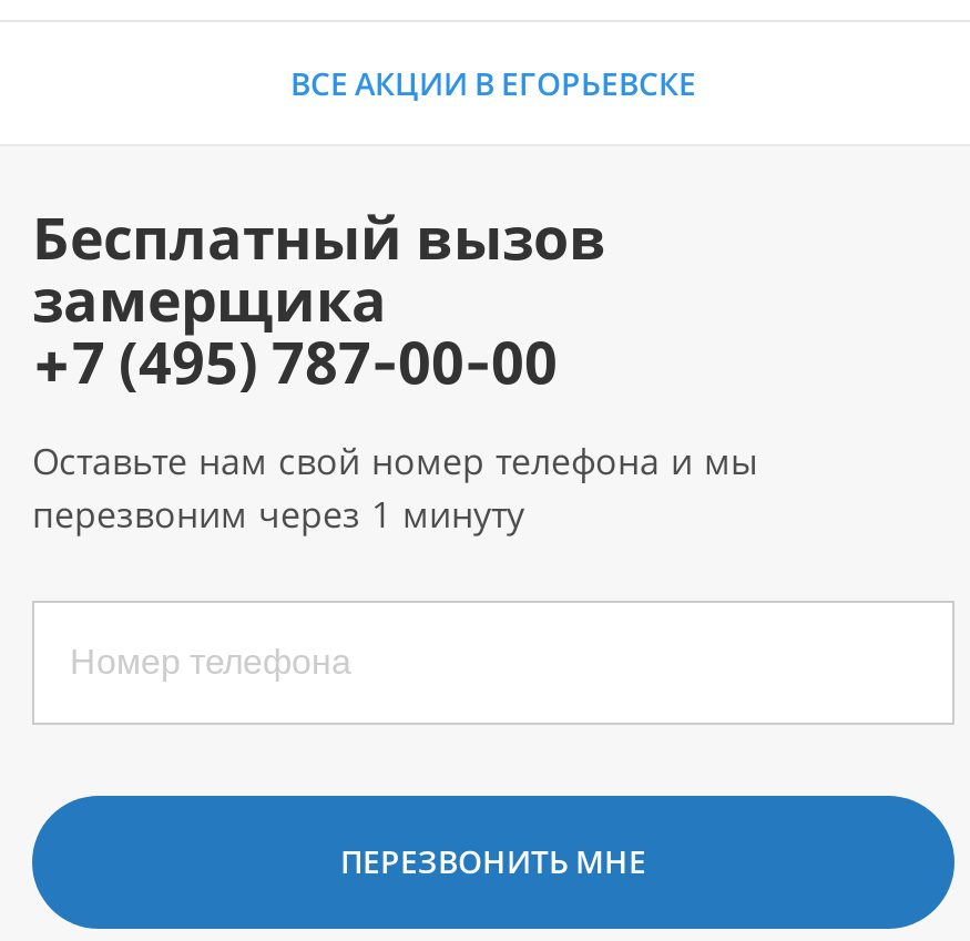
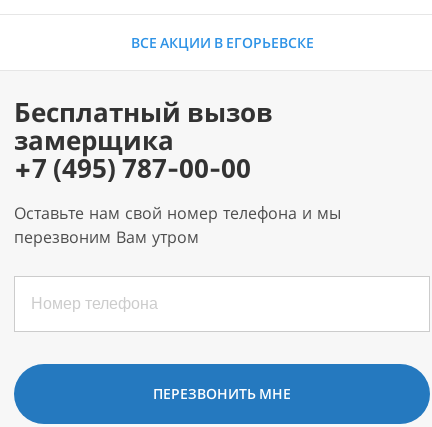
- перезвоним через 1 минуту
+ перезвоним Вам утром
